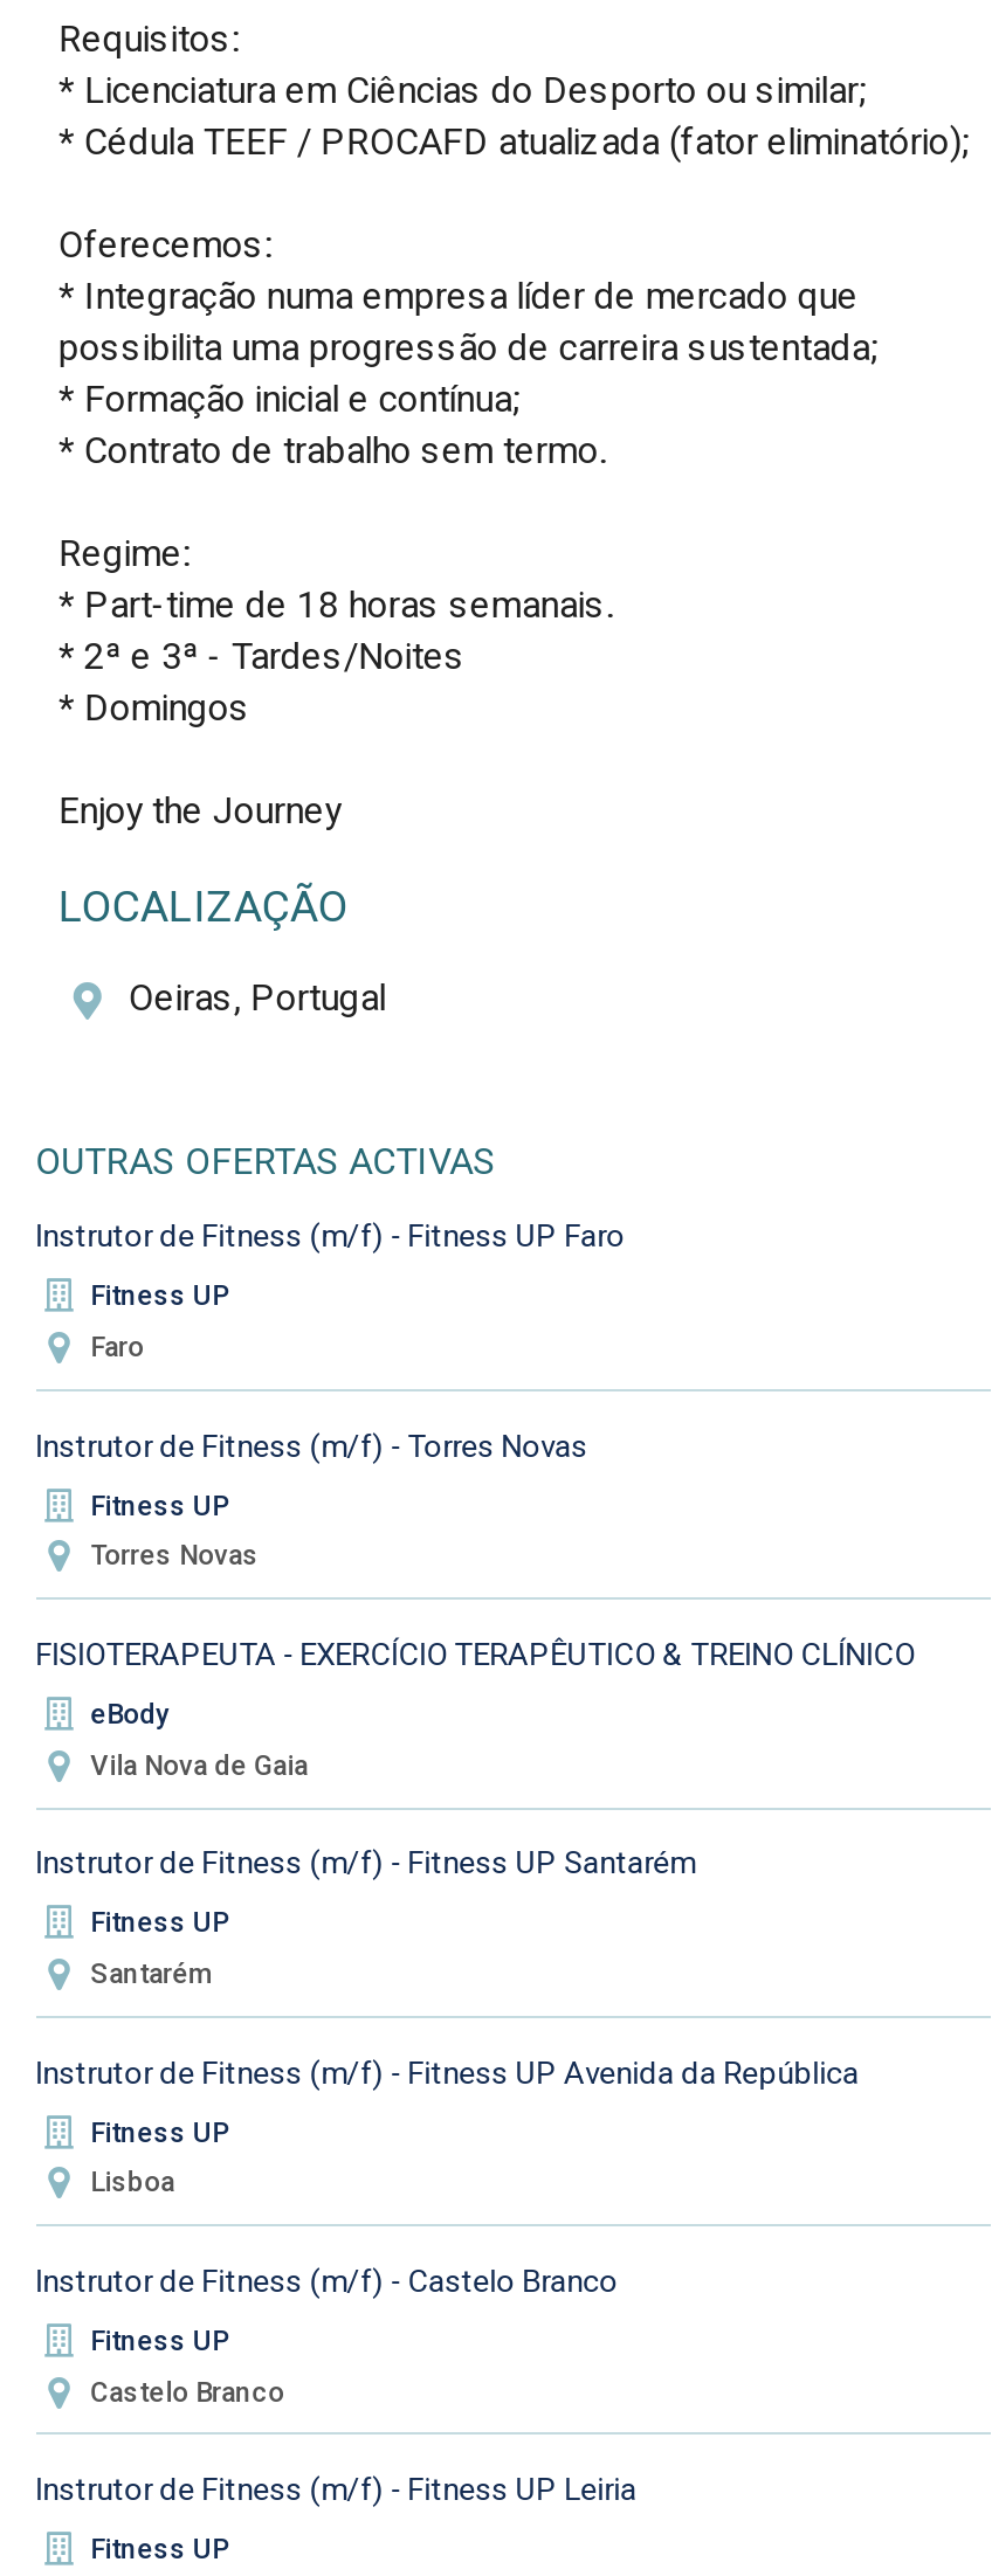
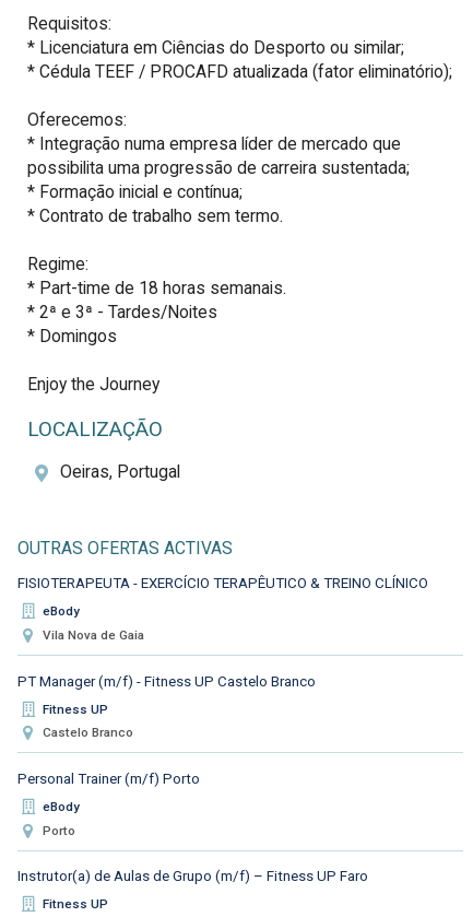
- Instrutor de Fitness (m/f) - Fitness UP Faro
- Fitness UP
- Faro
- Instrutor de Fitness (m/f) - Torres Novas
- Fitness UP
- Torres Novas

- Instrutor de Fitness (m/f) - Fitness UP Santarém
- Fitness UP
- Santarém
- Instrutor de Fitness (m/f) - Fitness UP Avenida da República
- Fitness UP
- Lisboa
- Instrutor de Fitness (m/f) - Castelo Branco
+ PT Manager (m/f) - Fitness UP Castelo Branco

moved up: Fitness UP | Castelo Branco

- Instrutor de Fitness (m/f) - Fitness UP Leiria
+ Personal Trainer (m/f) Porto
+ eBody
+ Porto
+ Instrutor(a) de Aulas de Grupo (m/f) – Fitness UP Faro
